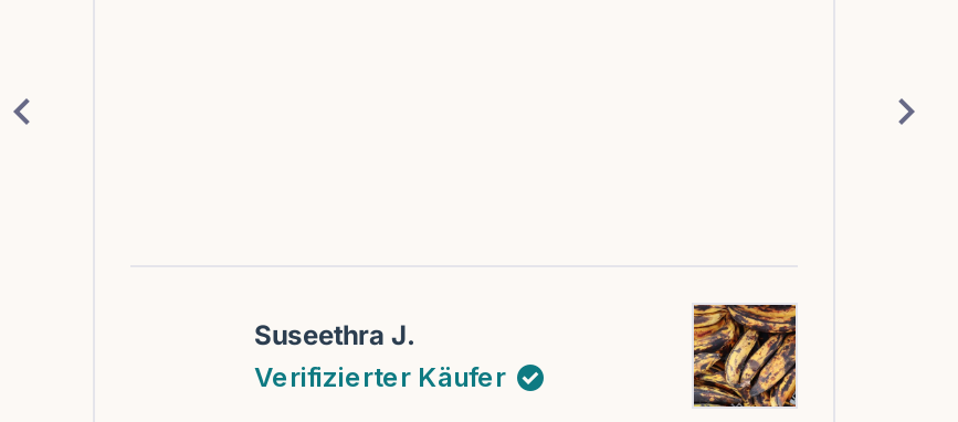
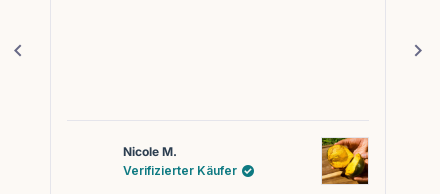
- [image]
+ [image]

- Suseethra J.
+ Nicole M.
